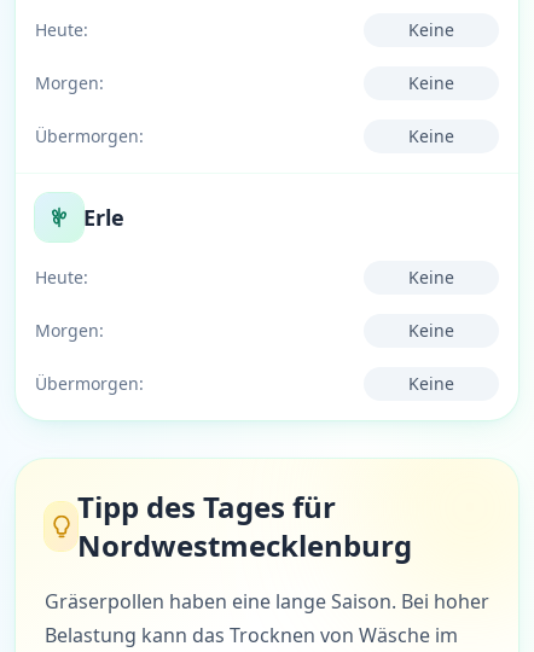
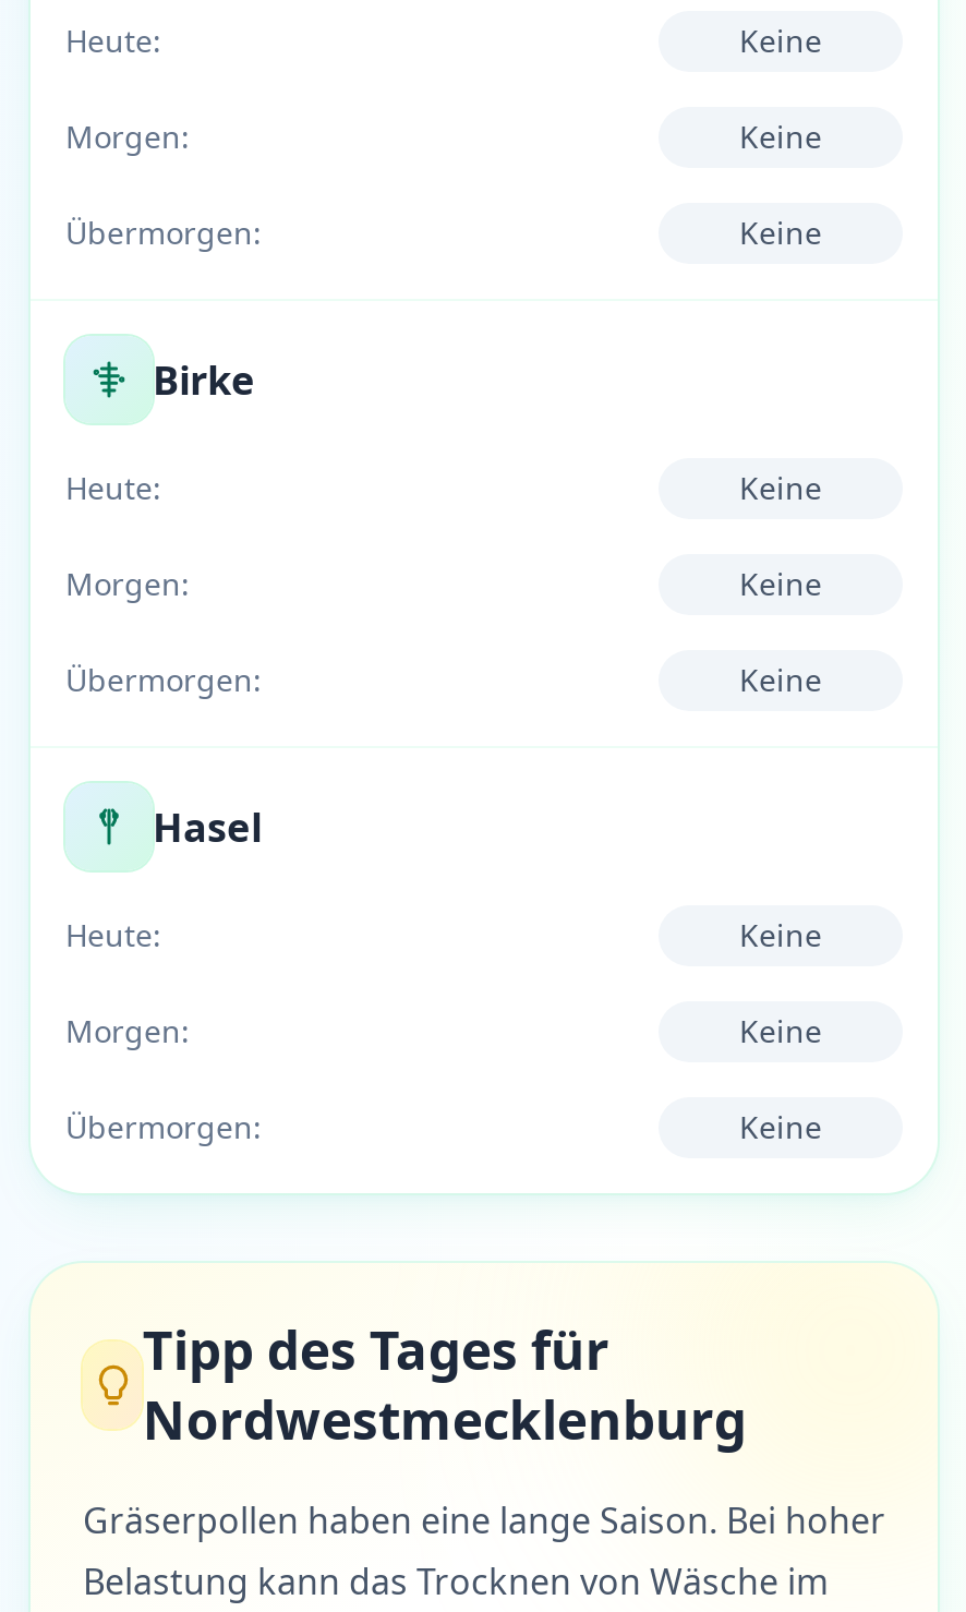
- Erle
+ Birke
+ Heute:
+ Keine
+ Morgen:
+ Keine
+ Übermorgen:
+ Keine
+ Hasel
